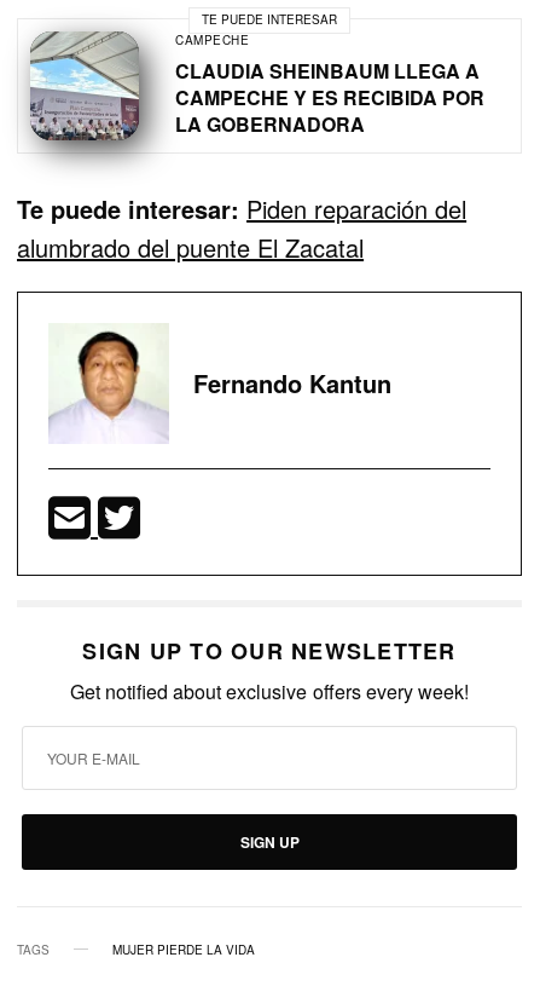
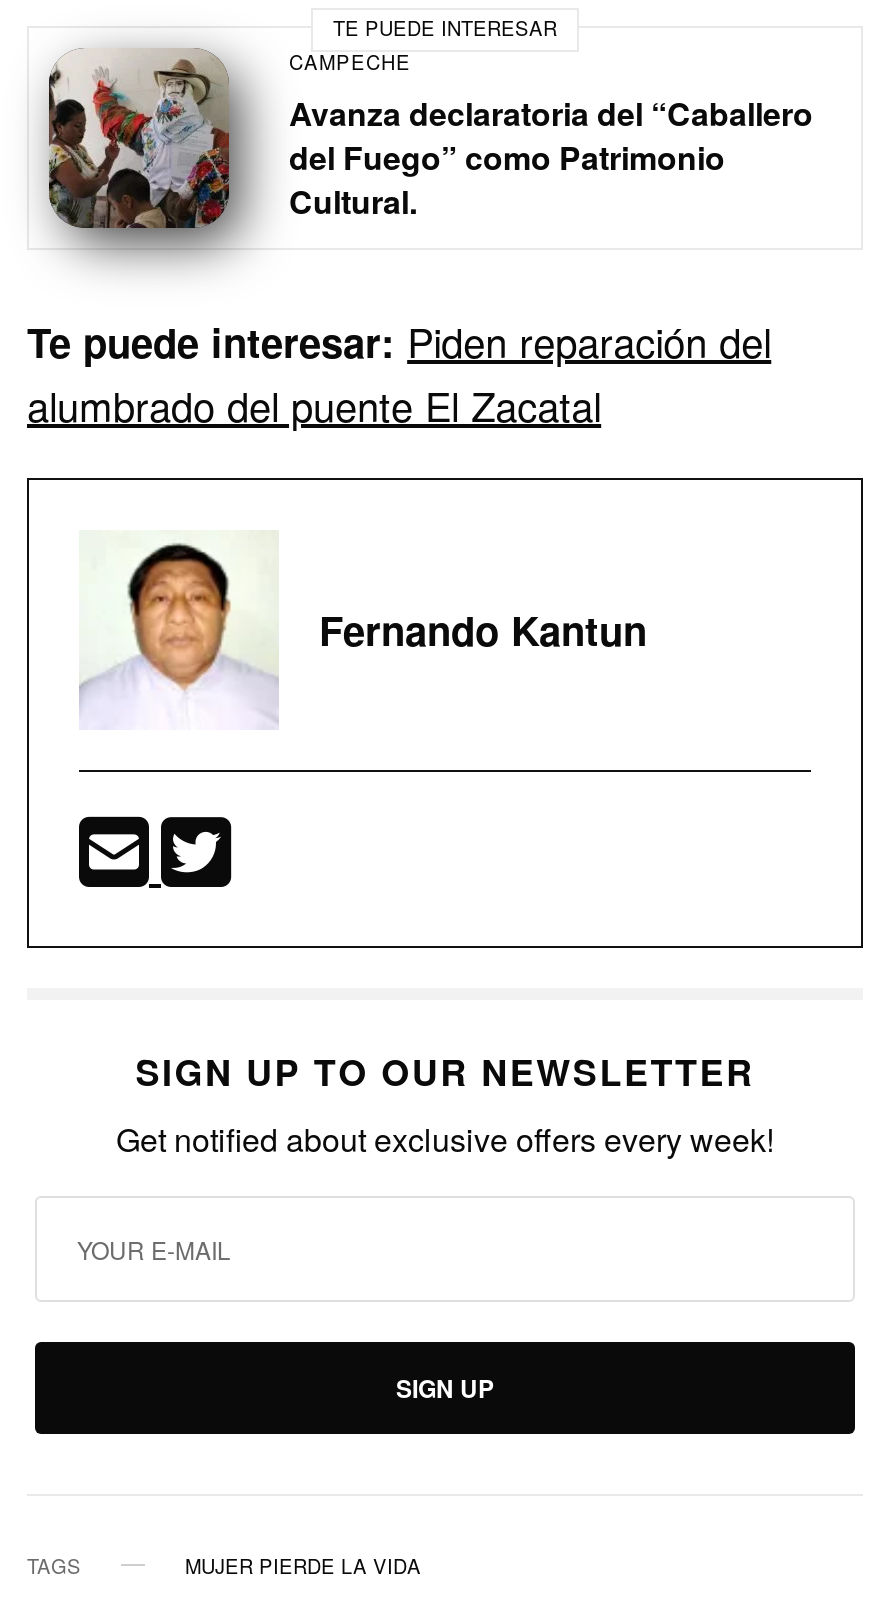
- [image]
- CLAUDIA SHEINBAUM LLEGA A
- CAMPECHE Y ES RECIBIDA POR
- LA GOBERNADORA
+ [image]
+ Avanza declaratoria del “Caballero
+ del Fuego” como Patrimonio
+ Cultural.
